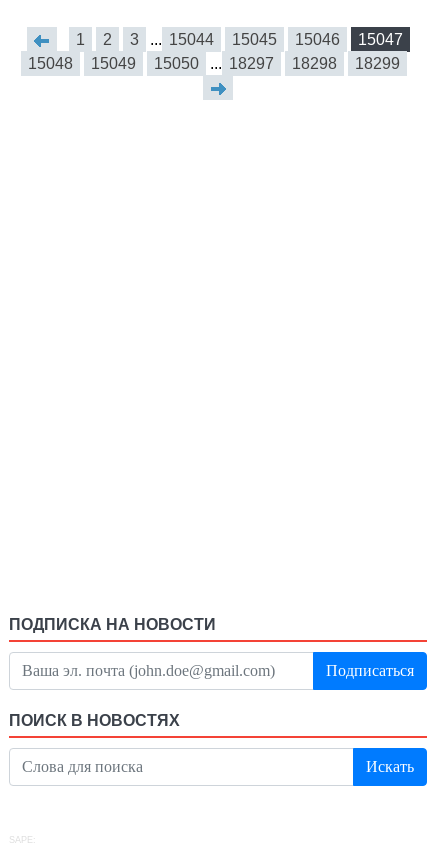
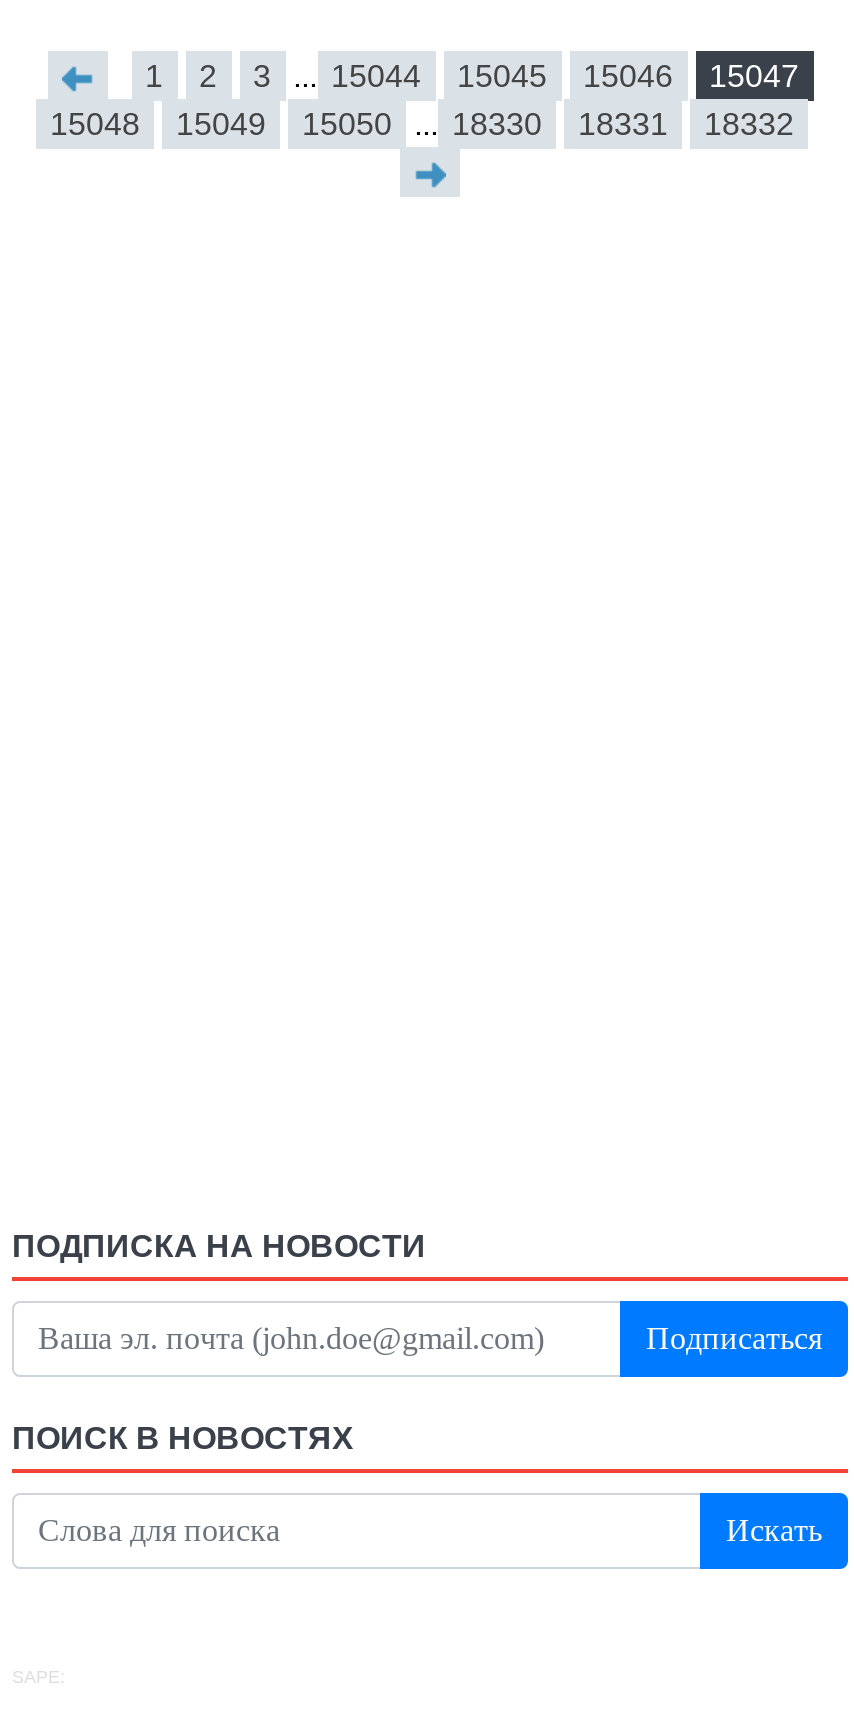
- 15050 ... 18297
+ 15050 ... 18330

- 18298
+ 18331

- 18299
+ 18332
